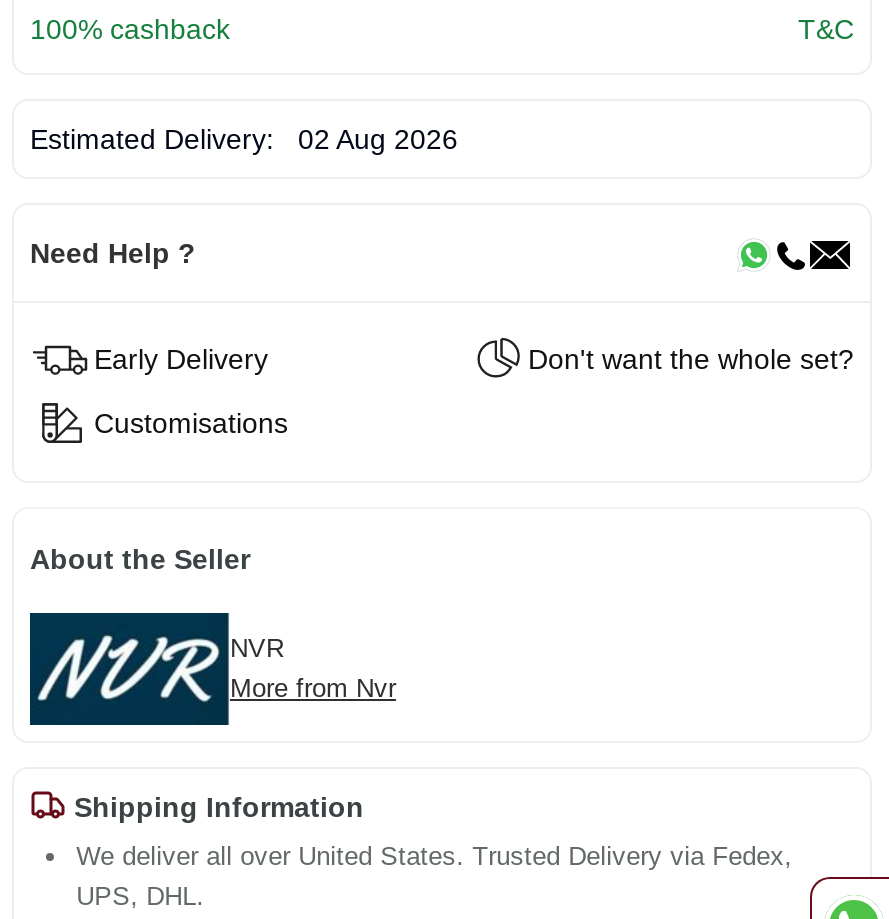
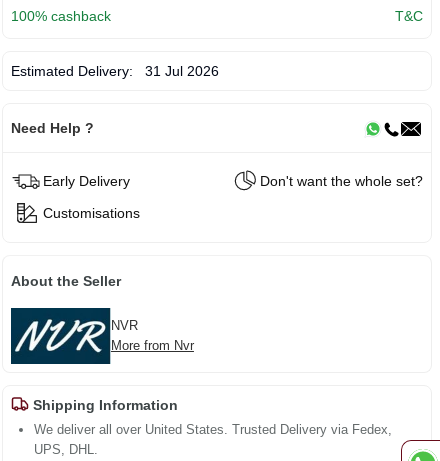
- Estimated Delivery: 02 Aug 2026
+ Estimated Delivery: 31 Jul 2026
